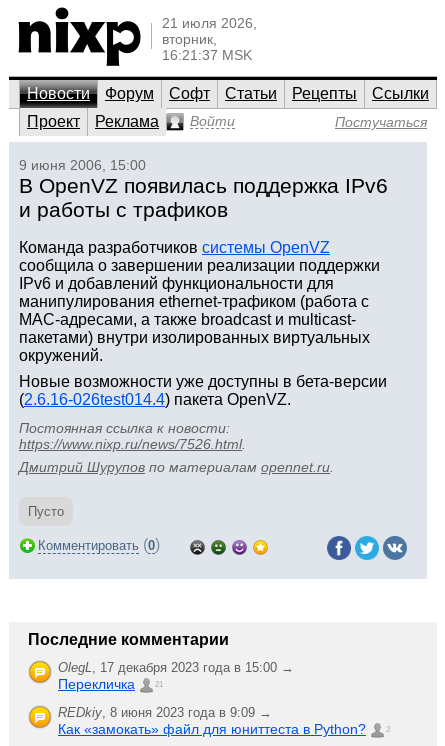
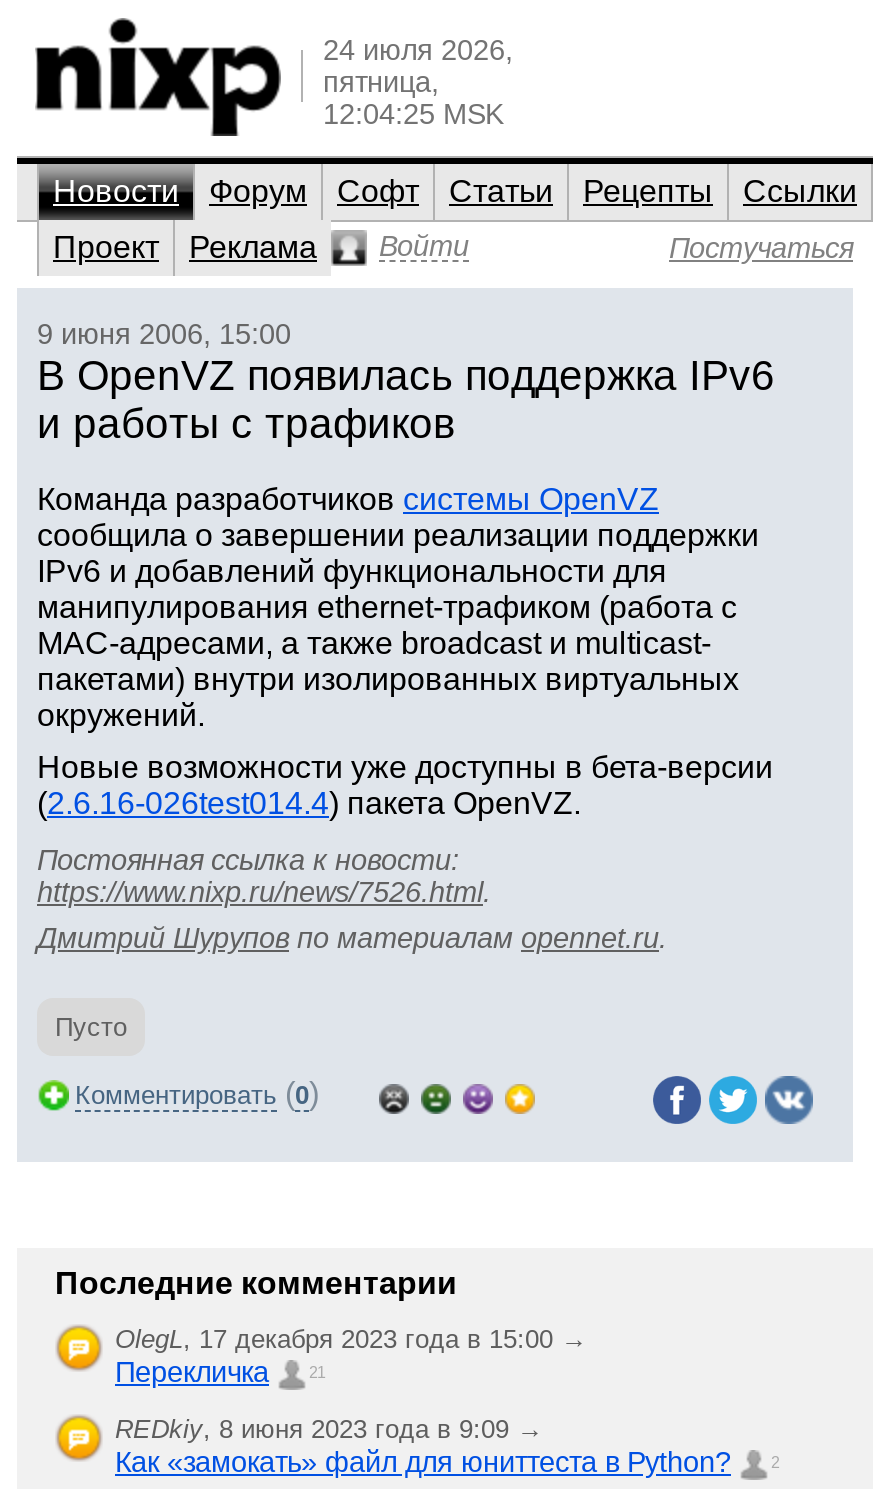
- 21 июля 2026,
- вторник,
- 16:21:37 MSK
+ 24 июля 2026,
+ пятница,
+ 12:04:25 MSK
